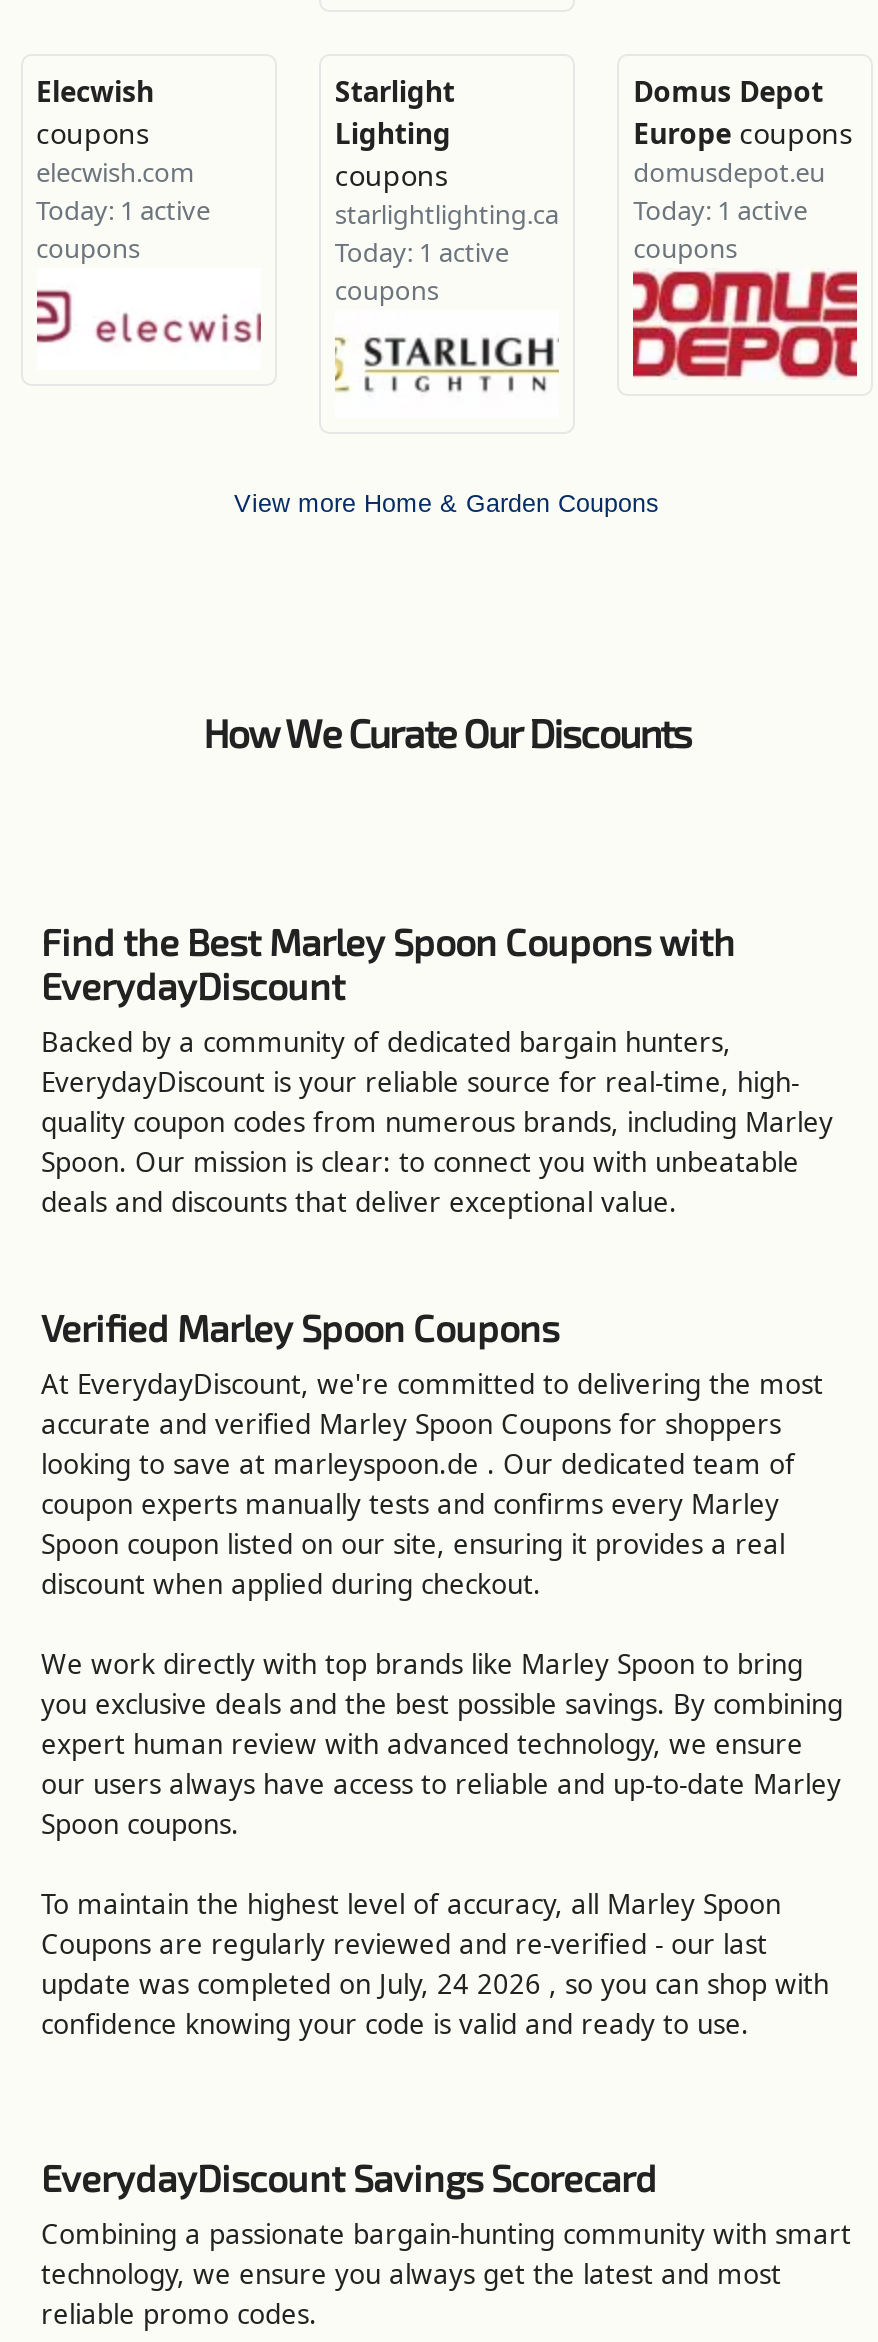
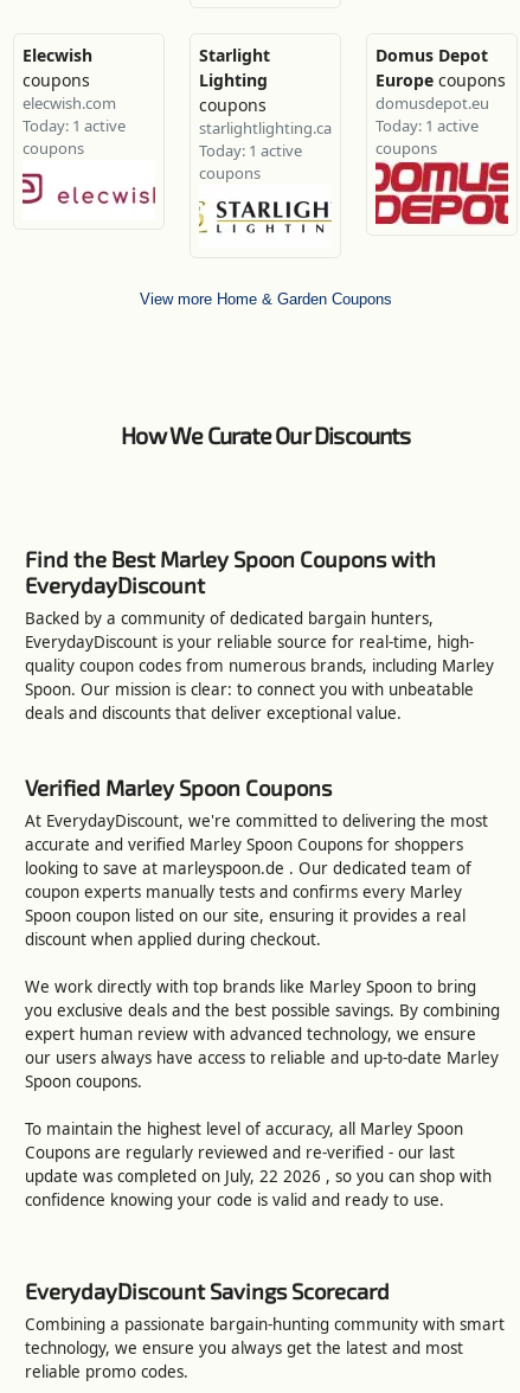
- update was completed on July, 24 2026 , so you can shop with
+ update was completed on July, 22 2026 , so you can shop with
